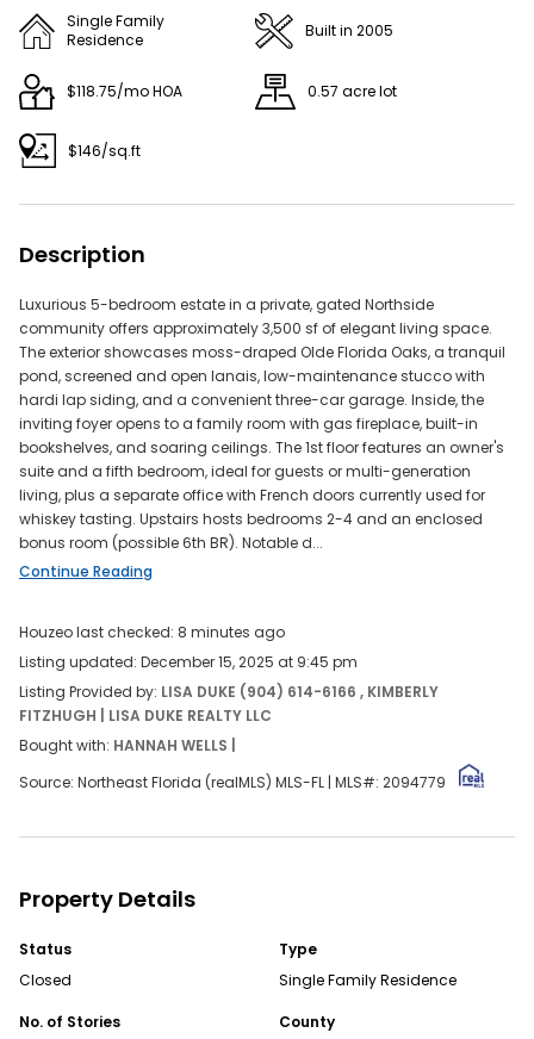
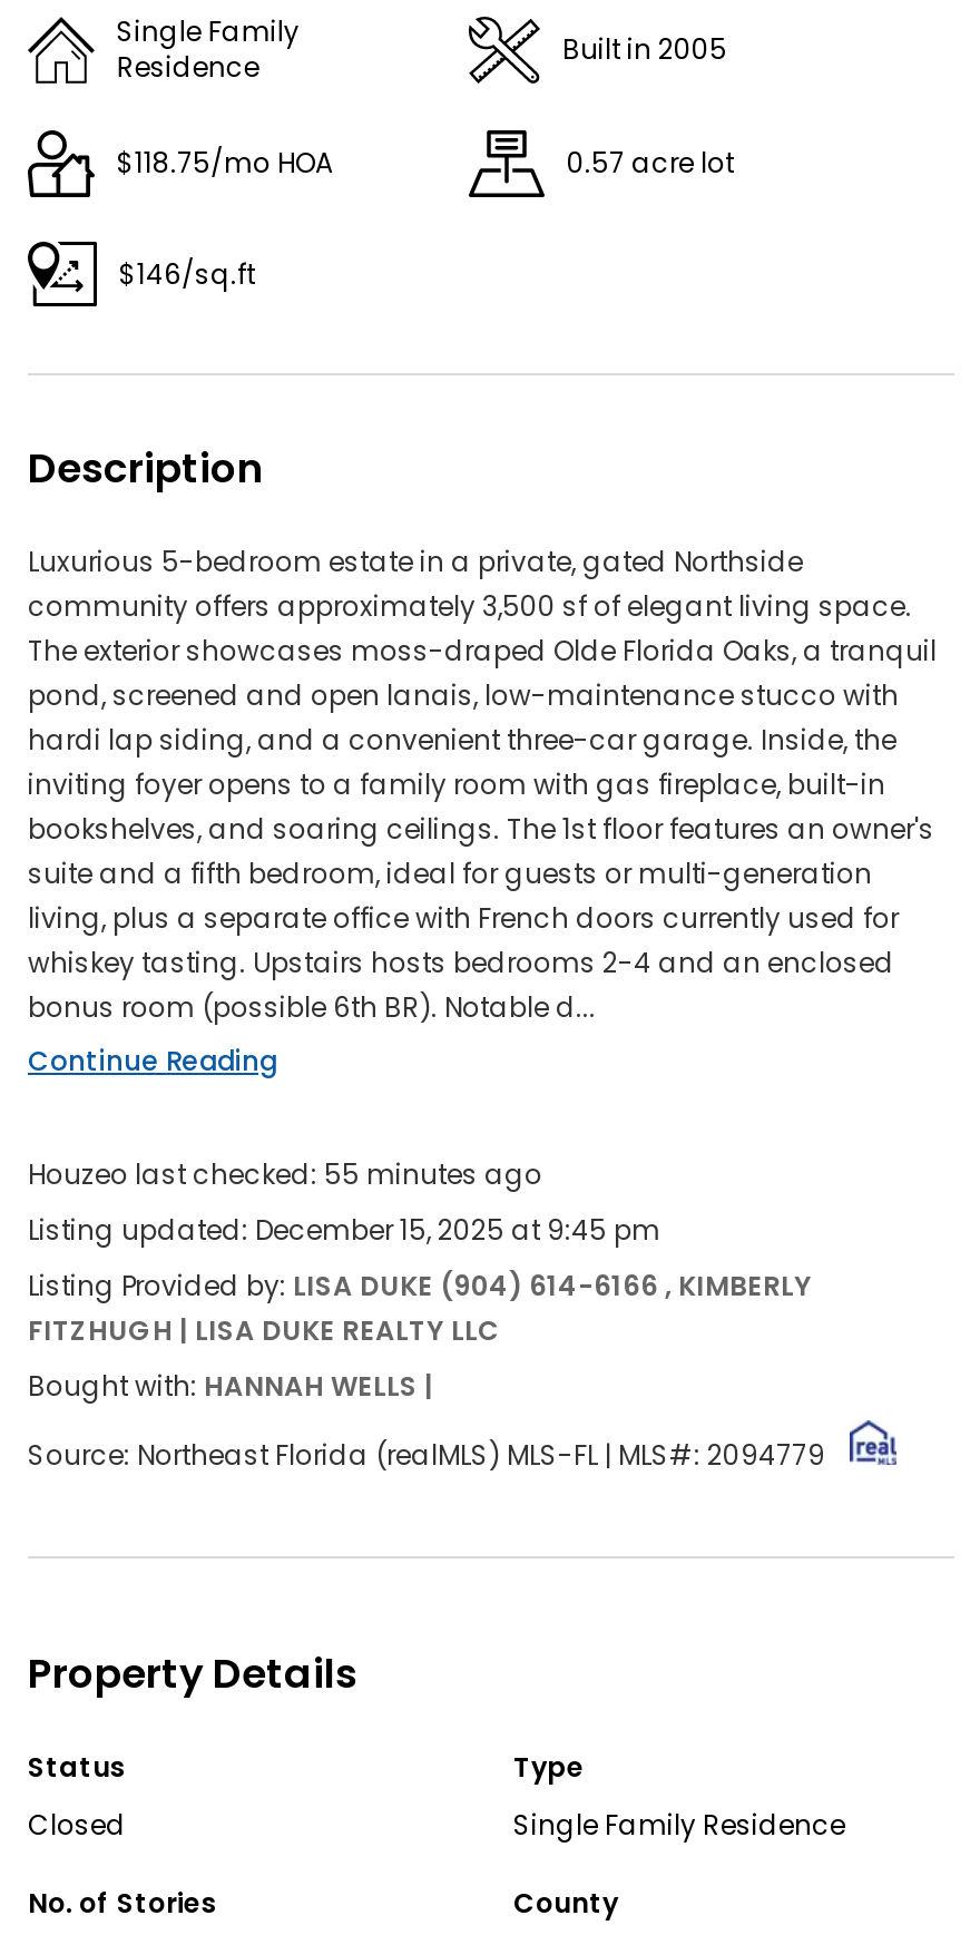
- Houzeo last checked: 8 minutes ago
+ Houzeo last checked: 55 minutes ago
